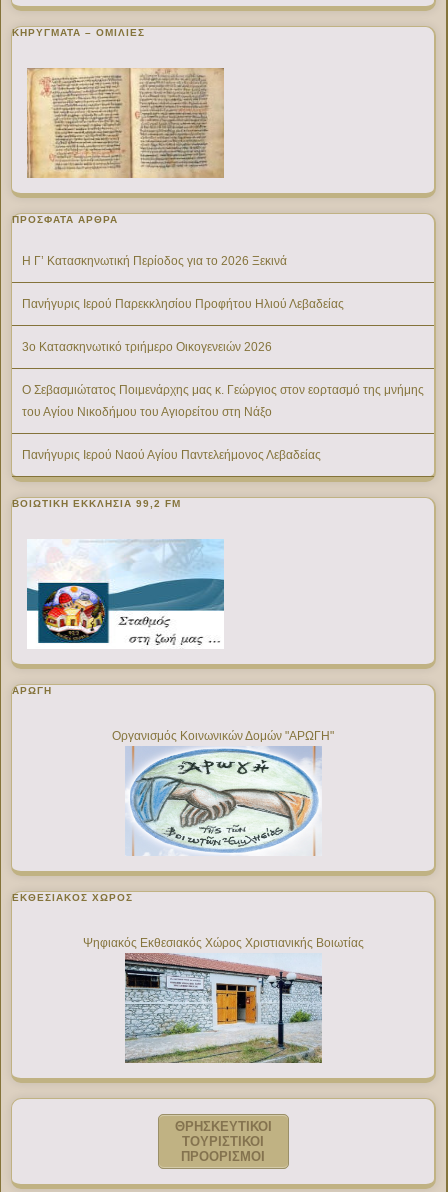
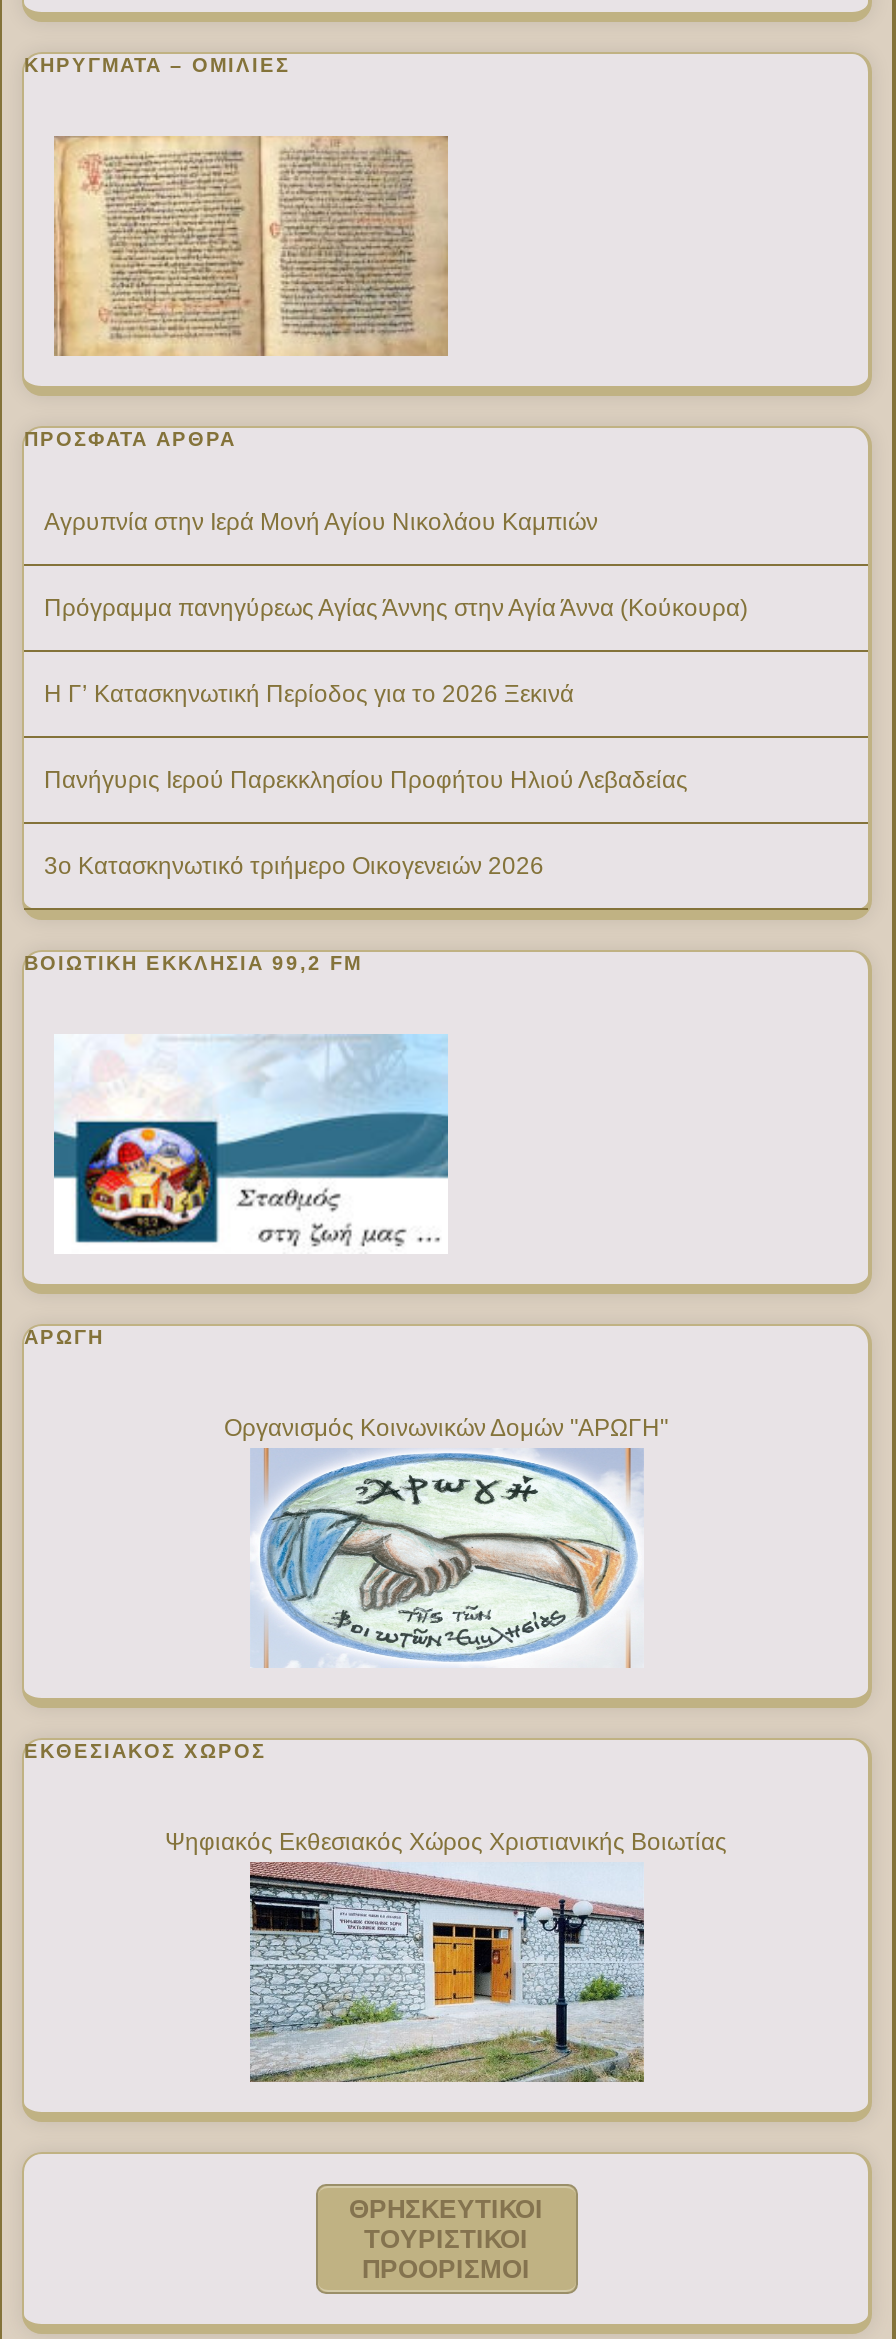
+ Αγρυπνία στην Ιερά Μονή Αγίου Νικολάου Καμπιών
+ Πρόγραμμα πανηγύρεως Αγίας Άννης στην Αγία Άννα (Κούκουρα)

moved down: Η Γ’ Κατασκηνωτική Περίοδος για το 2026 Ξεκινά | Πανήγυρις Ιερού Παρεκκλησίου Προφήτου Ηλιού Λεβαδείας

- Ο Σεβασμιώτατος Ποιμενάρχης μας κ. Γεώργιος στον εορτασμό της μνήμης
- του Αγίου Νικοδήμου του Αγιορείτου στη Νάξο
- Πανήγυρις Ιερού Ναού Αγίου Παντελεήμονος Λεβαδείας
